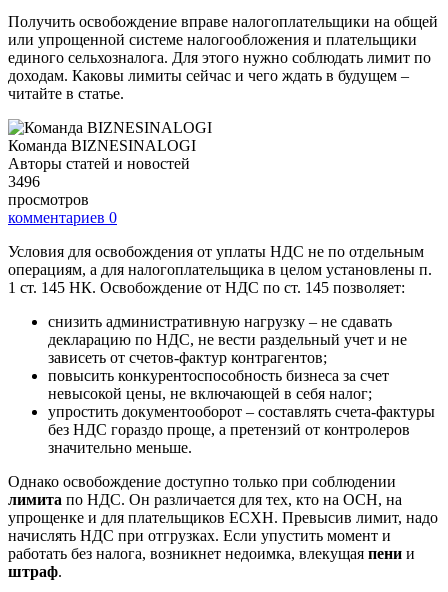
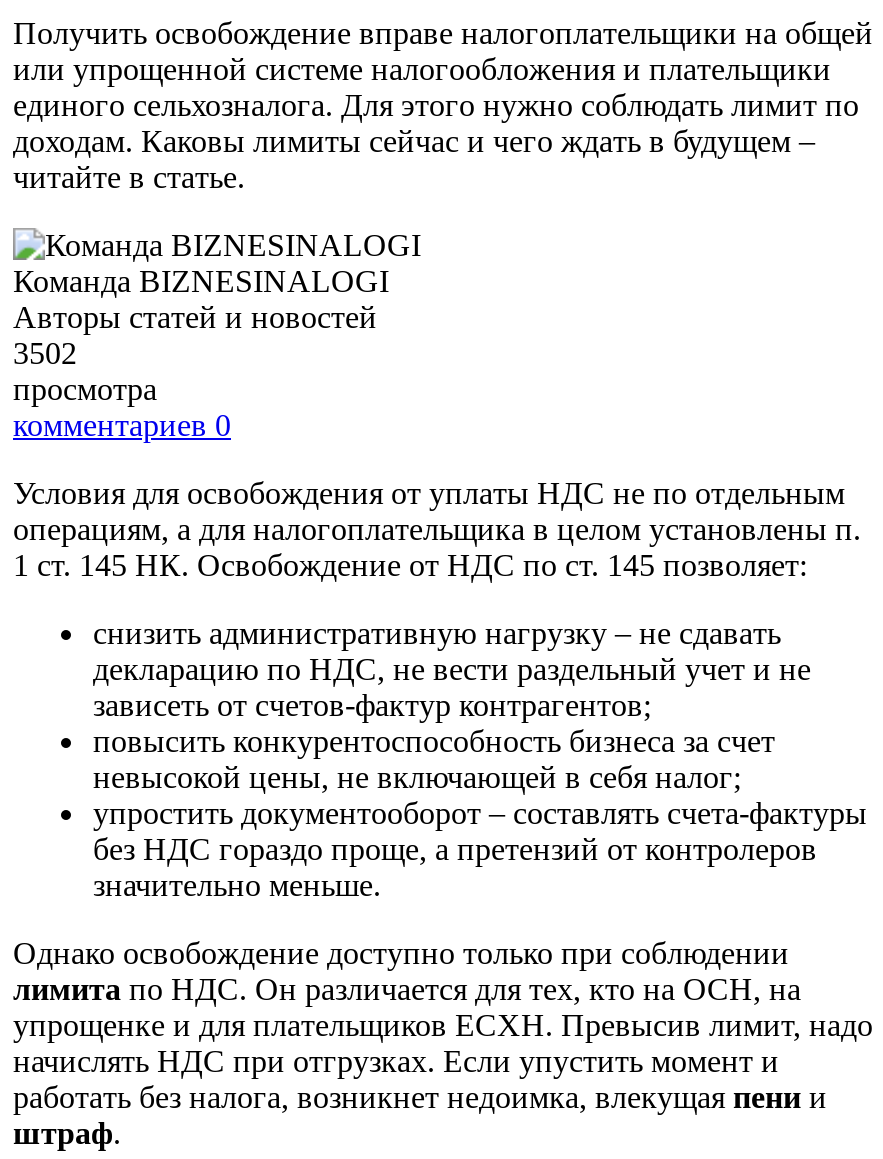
- 3496
- просмотров
+ 3502
+ просмотра
